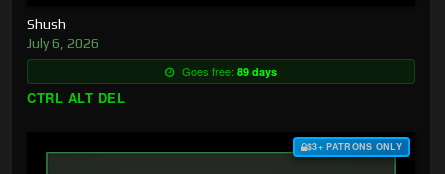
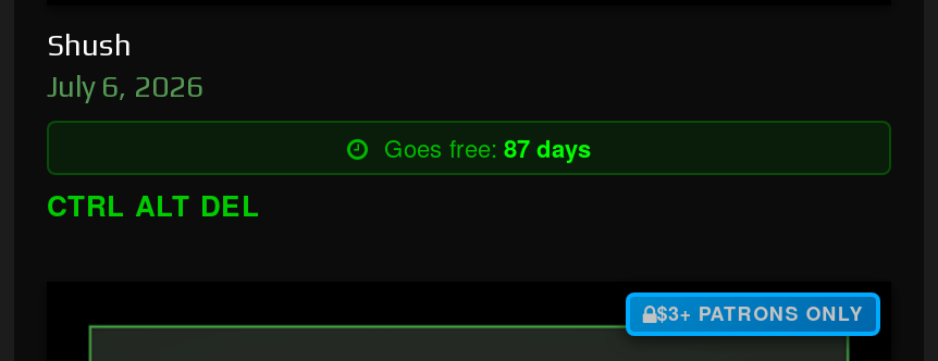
- Goes free: 89 days
+ Goes free: 87 days
